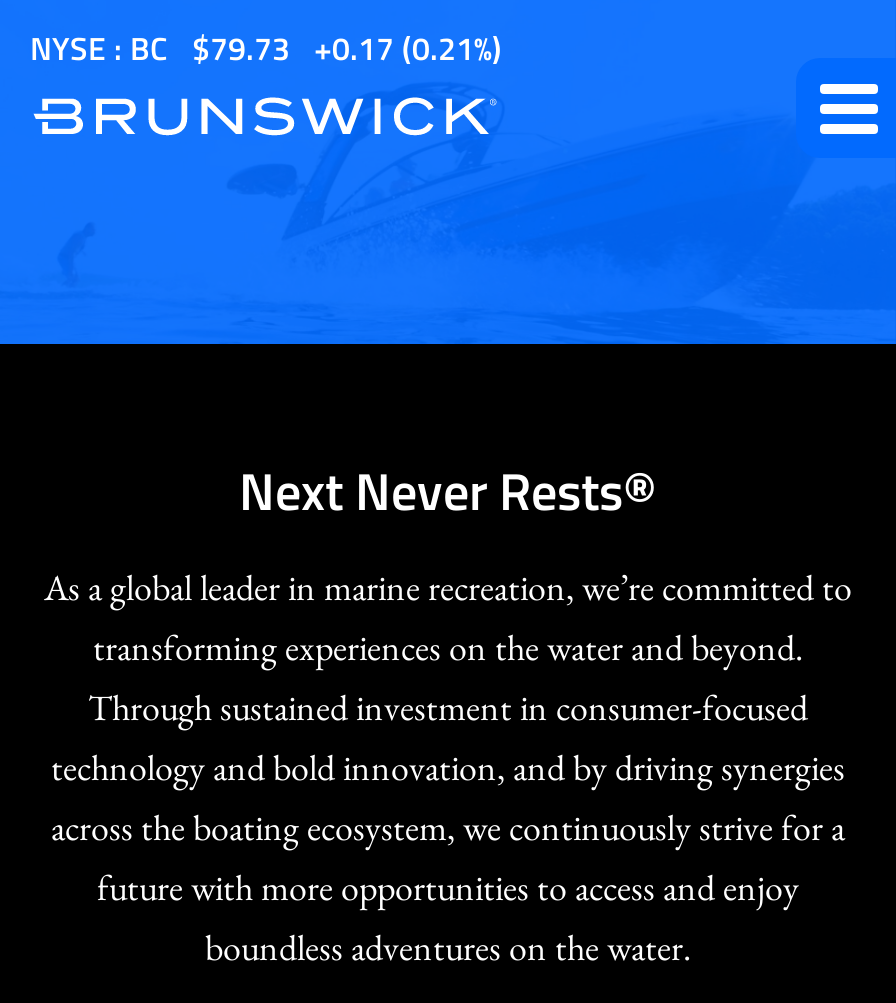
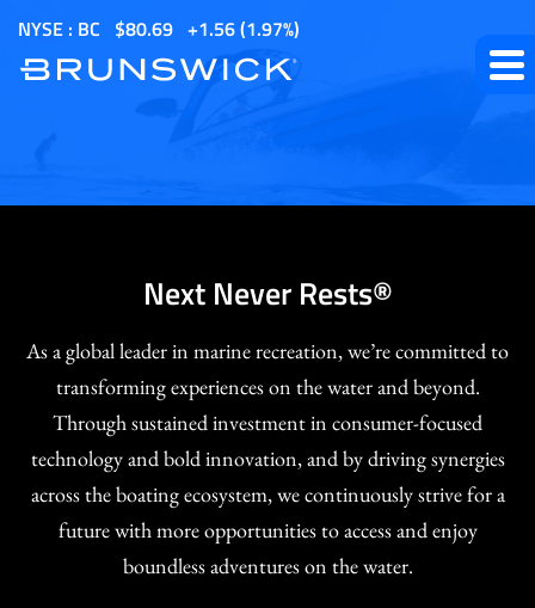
- NYSE : BC $79.73
+ NYSE : BC $80.69

- 0.17 (0.21%)
+ 1.56 (1.97%)
